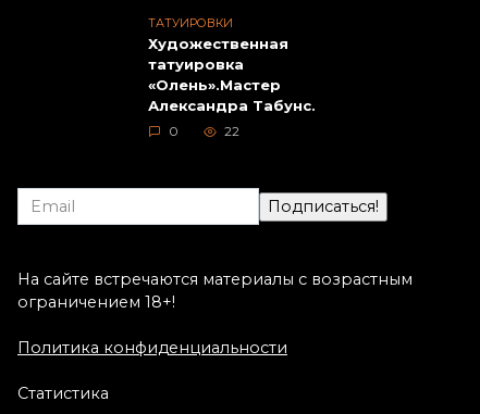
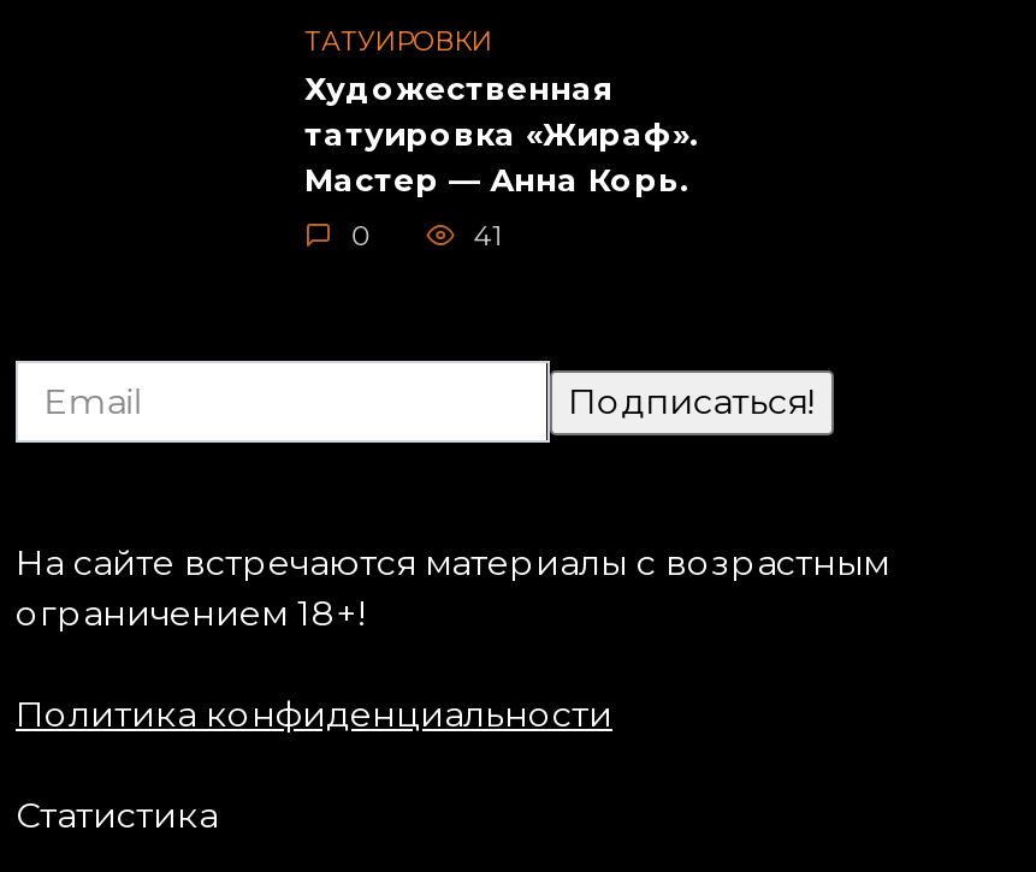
- татуировка
- «Олень».Мастер
- Александра Табунс.
+ татуировка «Жираф».
+ Мастер — Анна Корь.

- 22
+ 41
